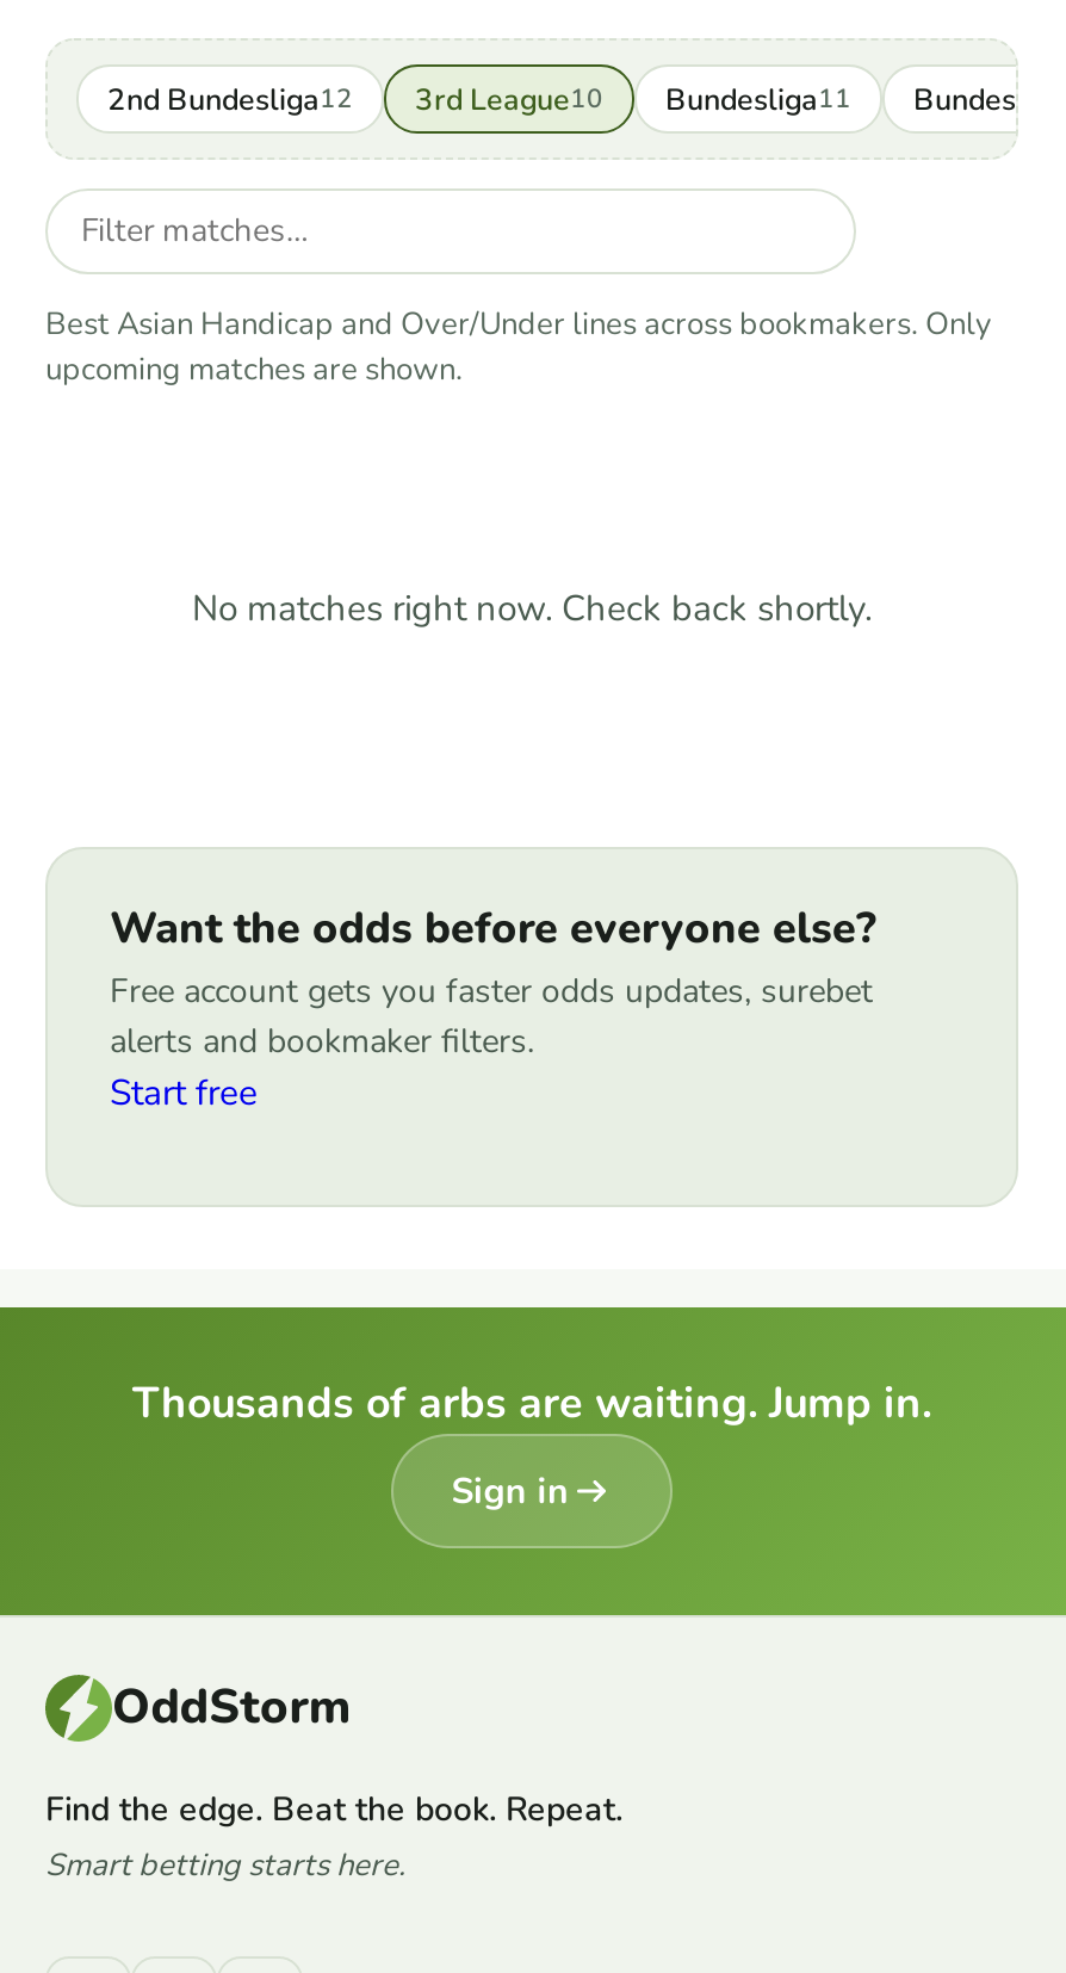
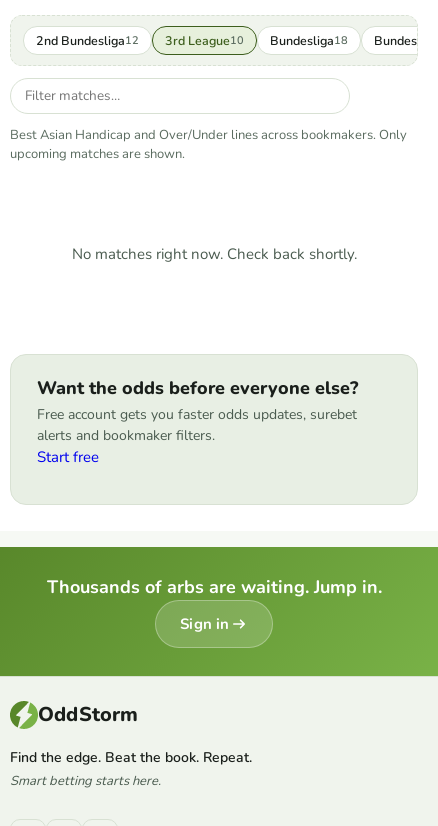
- Bundesliga11
+ Bundesliga18
